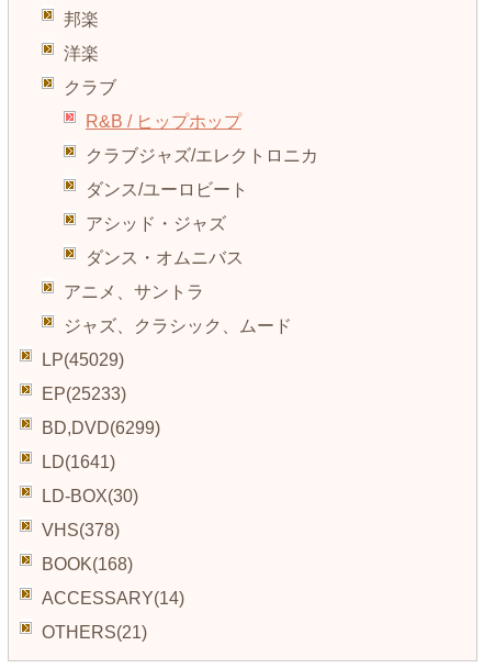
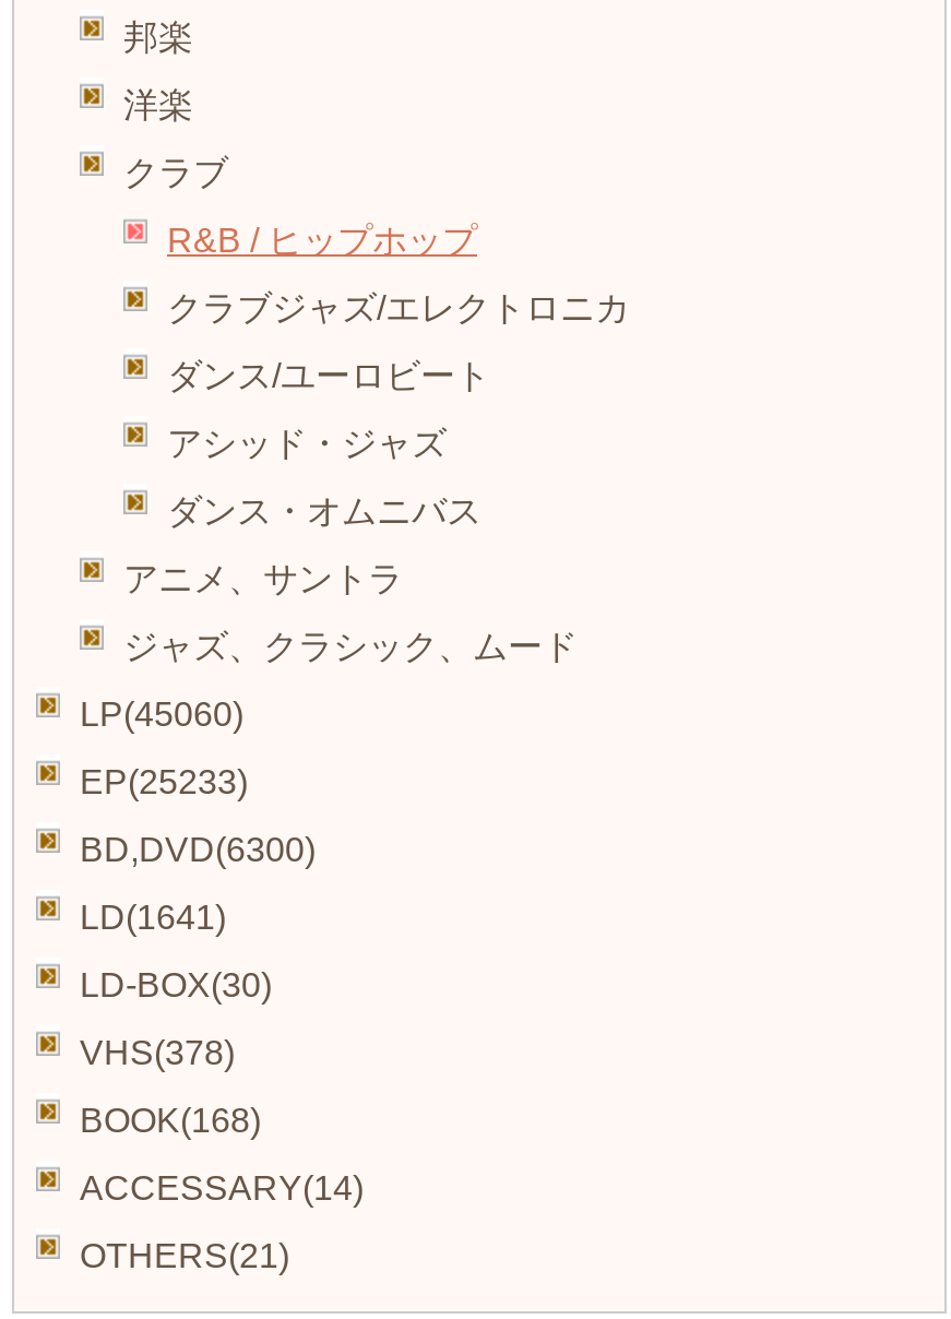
- LP(45029)
+ LP(45060)

- BD,DVD(6299)
+ BD,DVD(6300)
